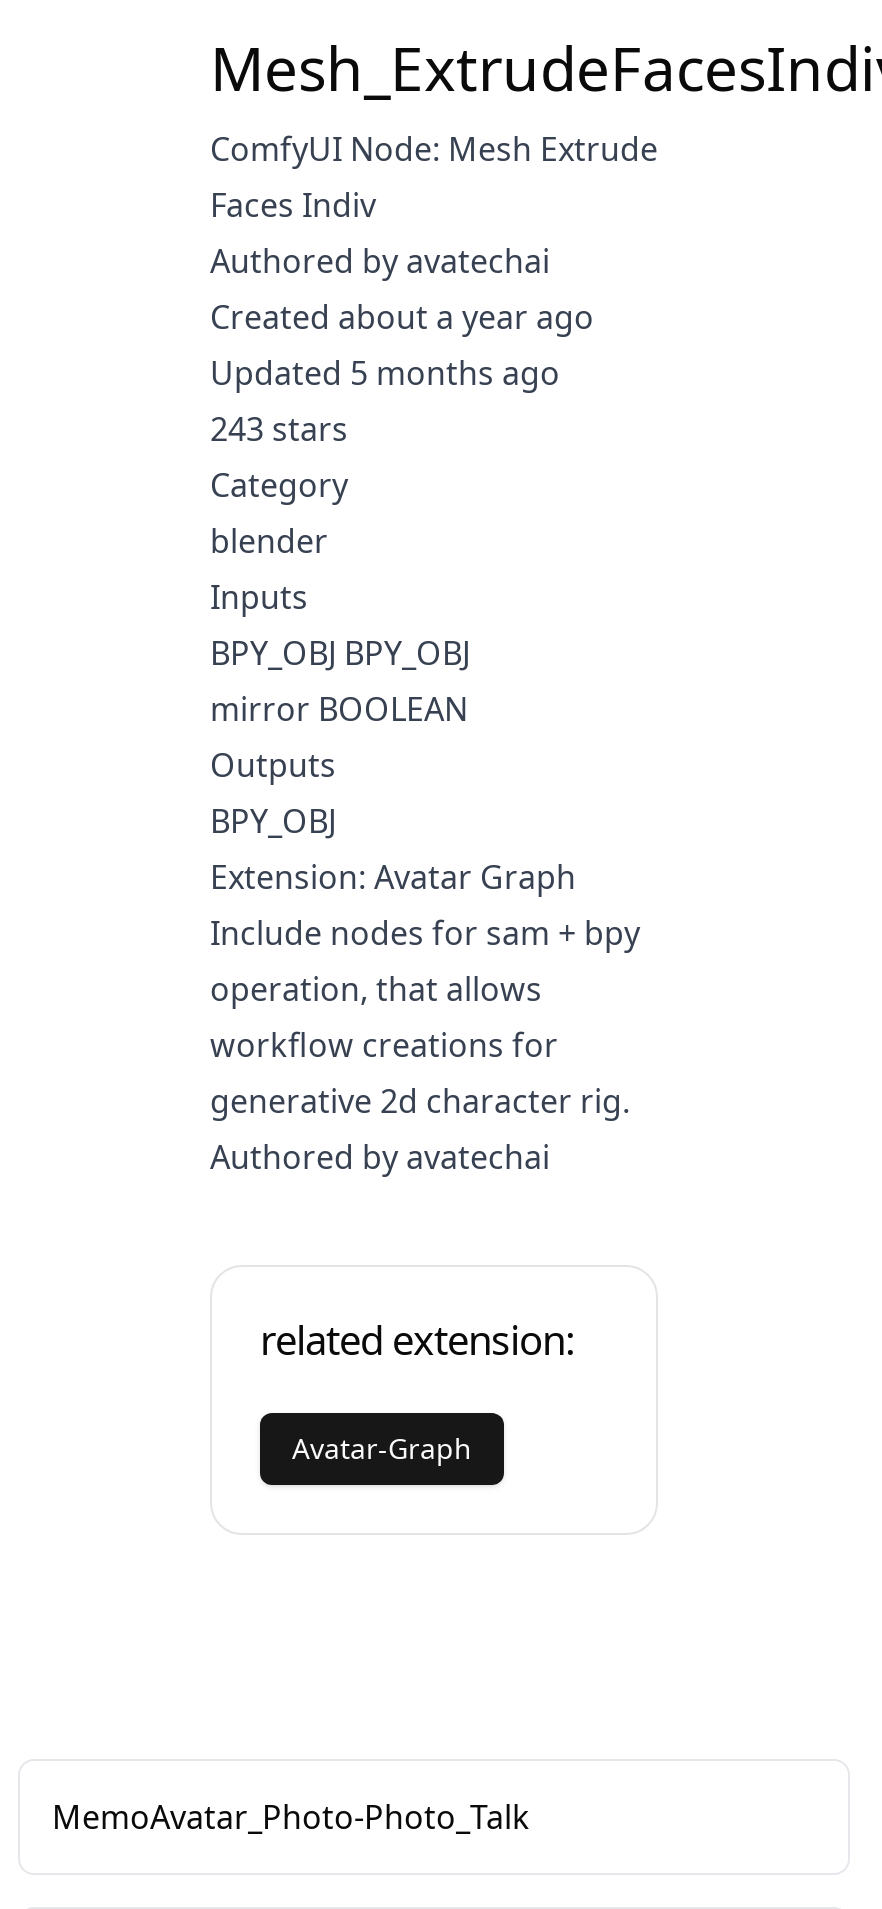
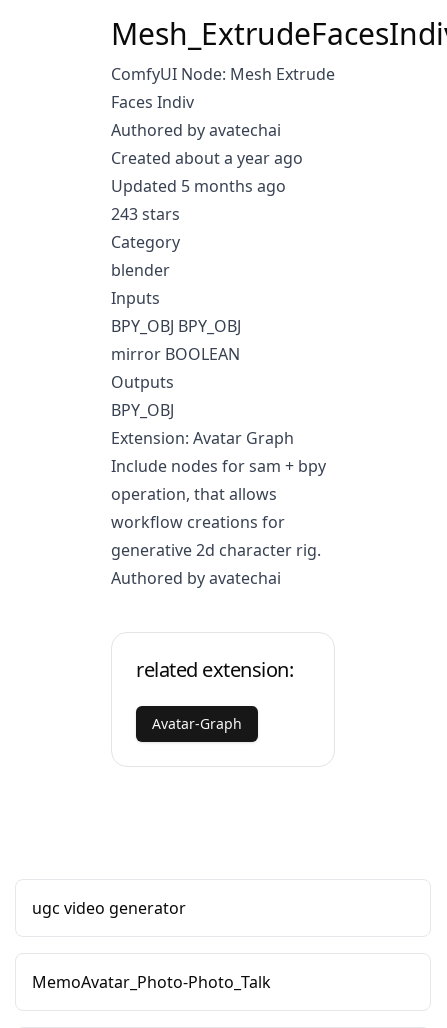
+ ugc video generator
